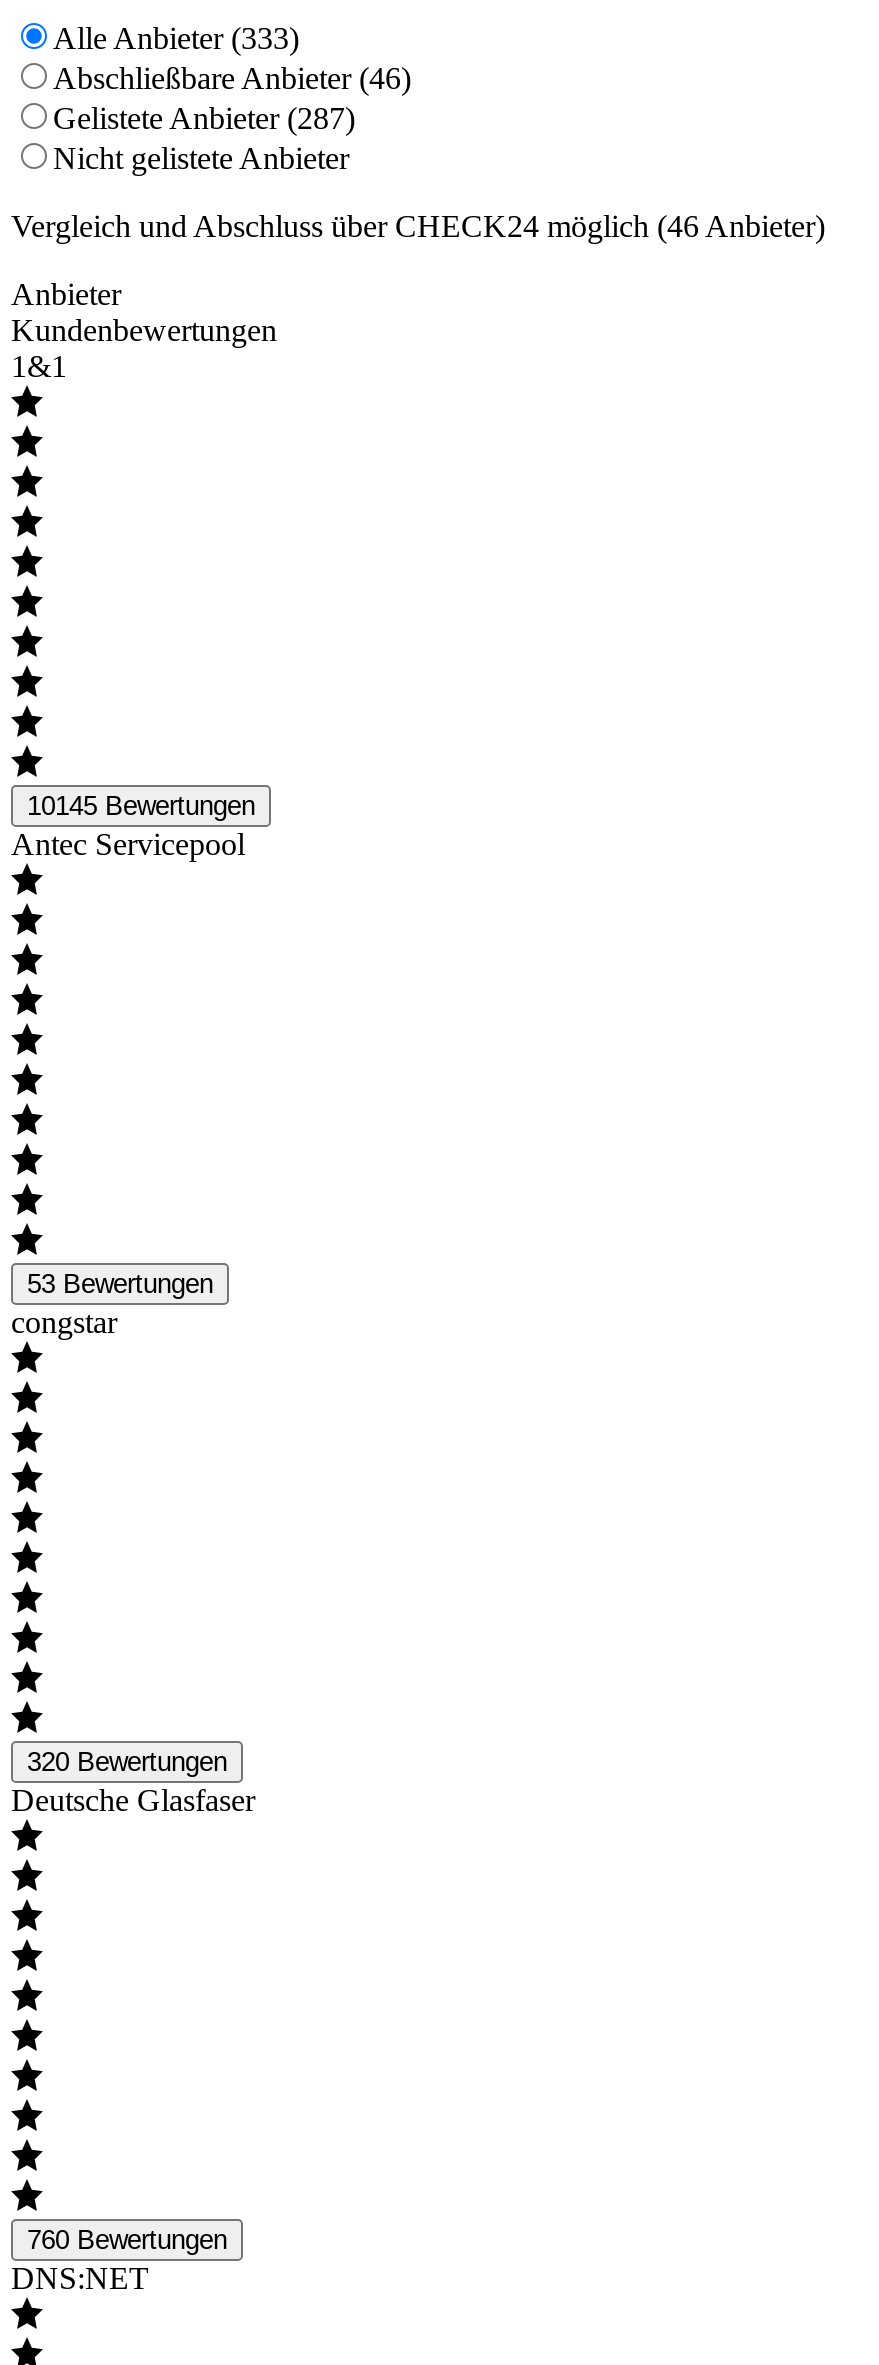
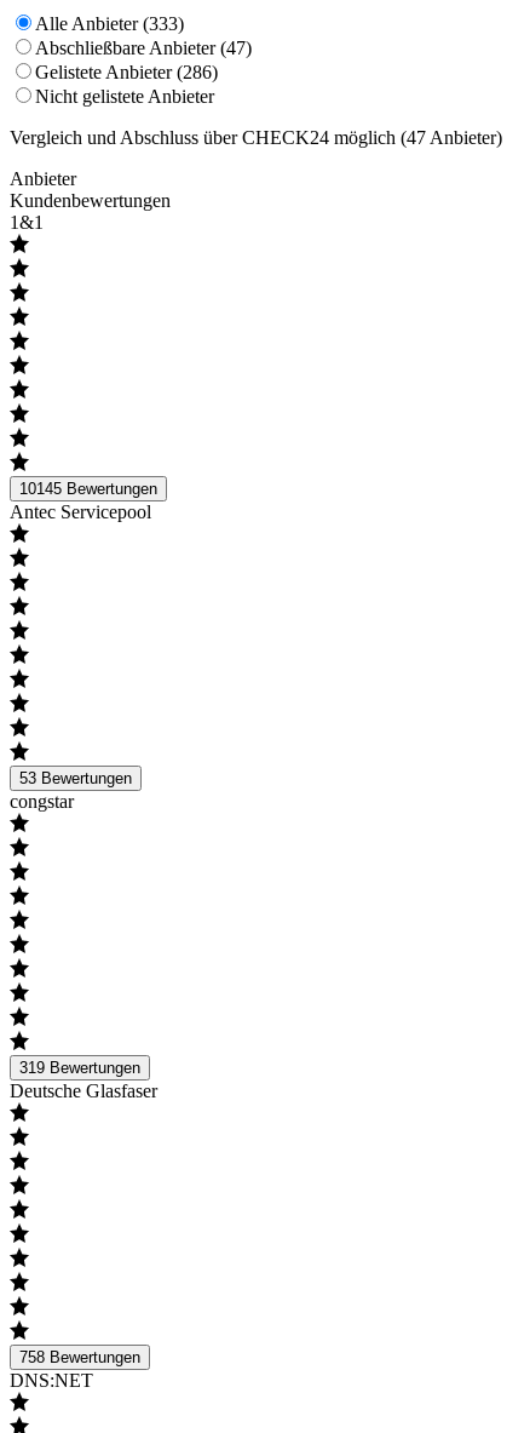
- Abschließbare Anbieter (46)
+ Abschließbare Anbieter (47)

- Gelistete Anbieter (287)
+ Gelistete Anbieter (286)

- Vergleich und Abschluss über CHECK24 möglich (46 Anbieter)
+ Vergleich und Abschluss über CHECK24 möglich (47 Anbieter)

- 320 Bewertungen
+ 319 Bewertungen

- 760 Bewertungen
+ 758 Bewertungen
